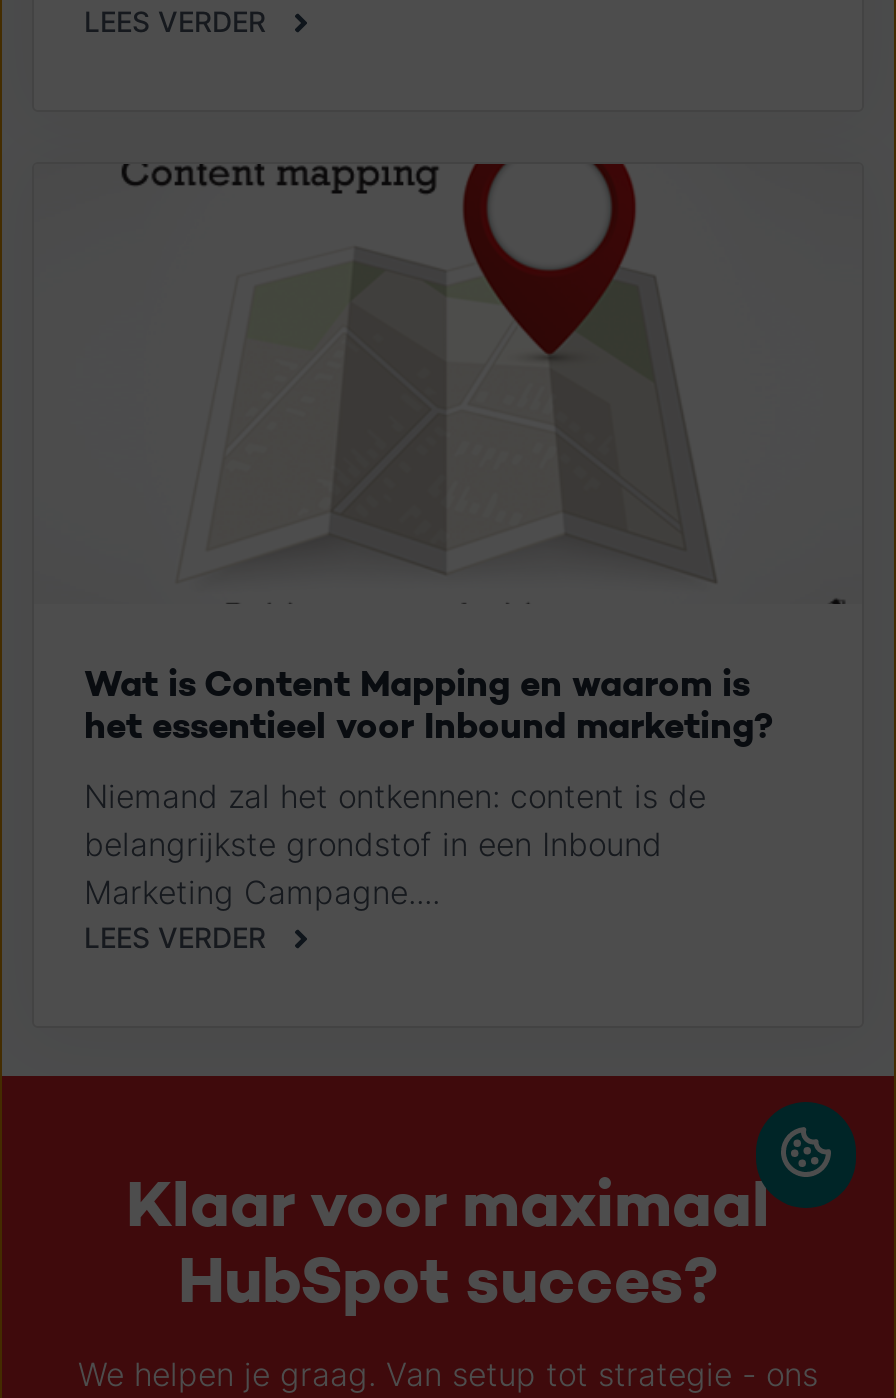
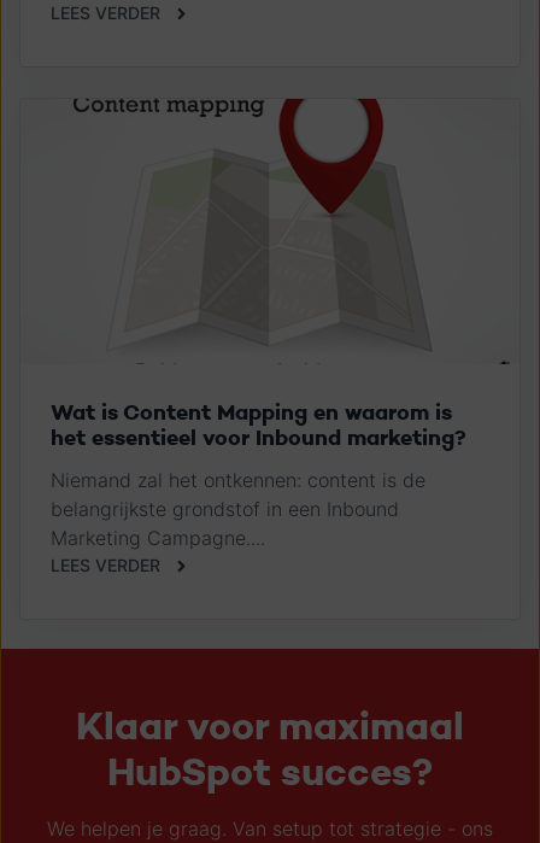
- [image]
